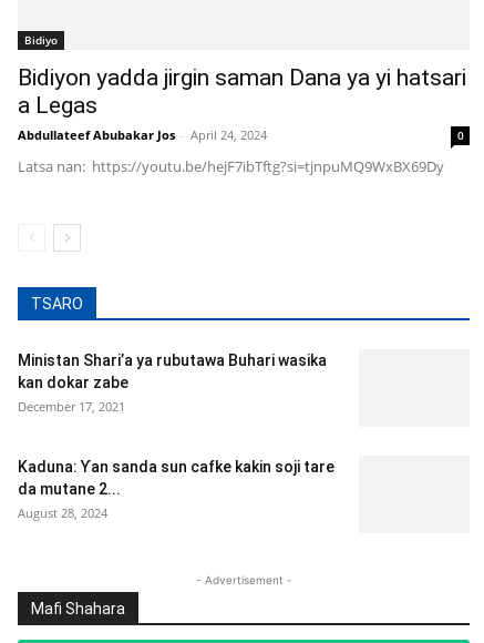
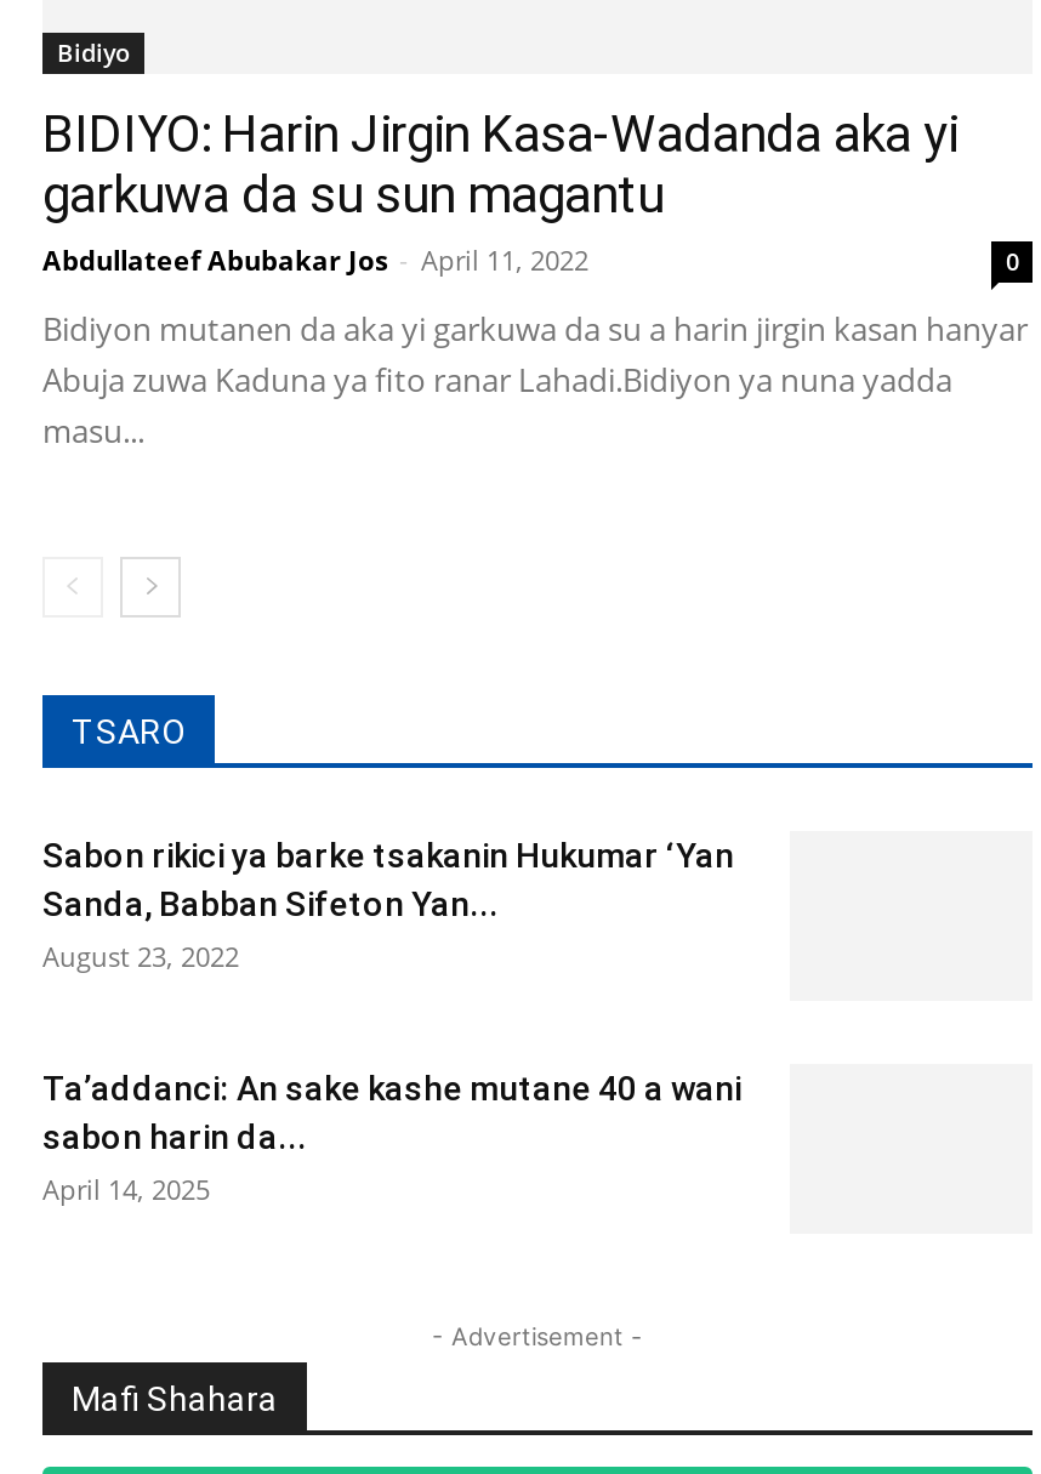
- Bidiyon yadda jirgin saman Dana ya yi hatsari
- a Legas
- Abdullateef Abubakar Jos - April 24, 2024
+ BIDIYO: Harin Jirgin Kasa-Wadanda aka yi
+ garkuwa da su sun magantu
+ Abdullateef Abubakar Jos - April 11, 2022

- Latsa nan: https://youtu.be/hejF7ibTftg?si=tjnpuMQ9WxBX69Dy
+ Bidiyon mutanen da aka yi garkuwa da su a harin jirgin kasan hanyar
+ Abuja zuwa Kaduna ya fito ranar Lahadi.Bidiyon ya nuna yadda
+ masu...

- Ministan Shari’a ya rubutawa Buhari wasika
- kan dokar zabe
- December 17, 2021
+ Sabon rikici ya barke tsakanin Hukumar ‘Yan
+ Sanda, Babban Sifeton Yan...
+ August 23, 2022

- Kaduna: Ƴan sanda sun cafke kakin soji tare
- da mutane 2...
- August 28, 2024
+ Ta’addanci: An sake kashe mutane 40 a wani
+ sabon harin da...
+ April 14, 2025
